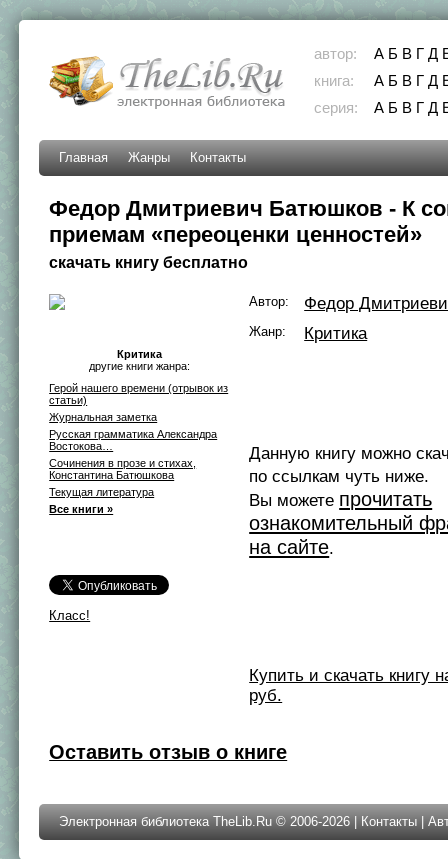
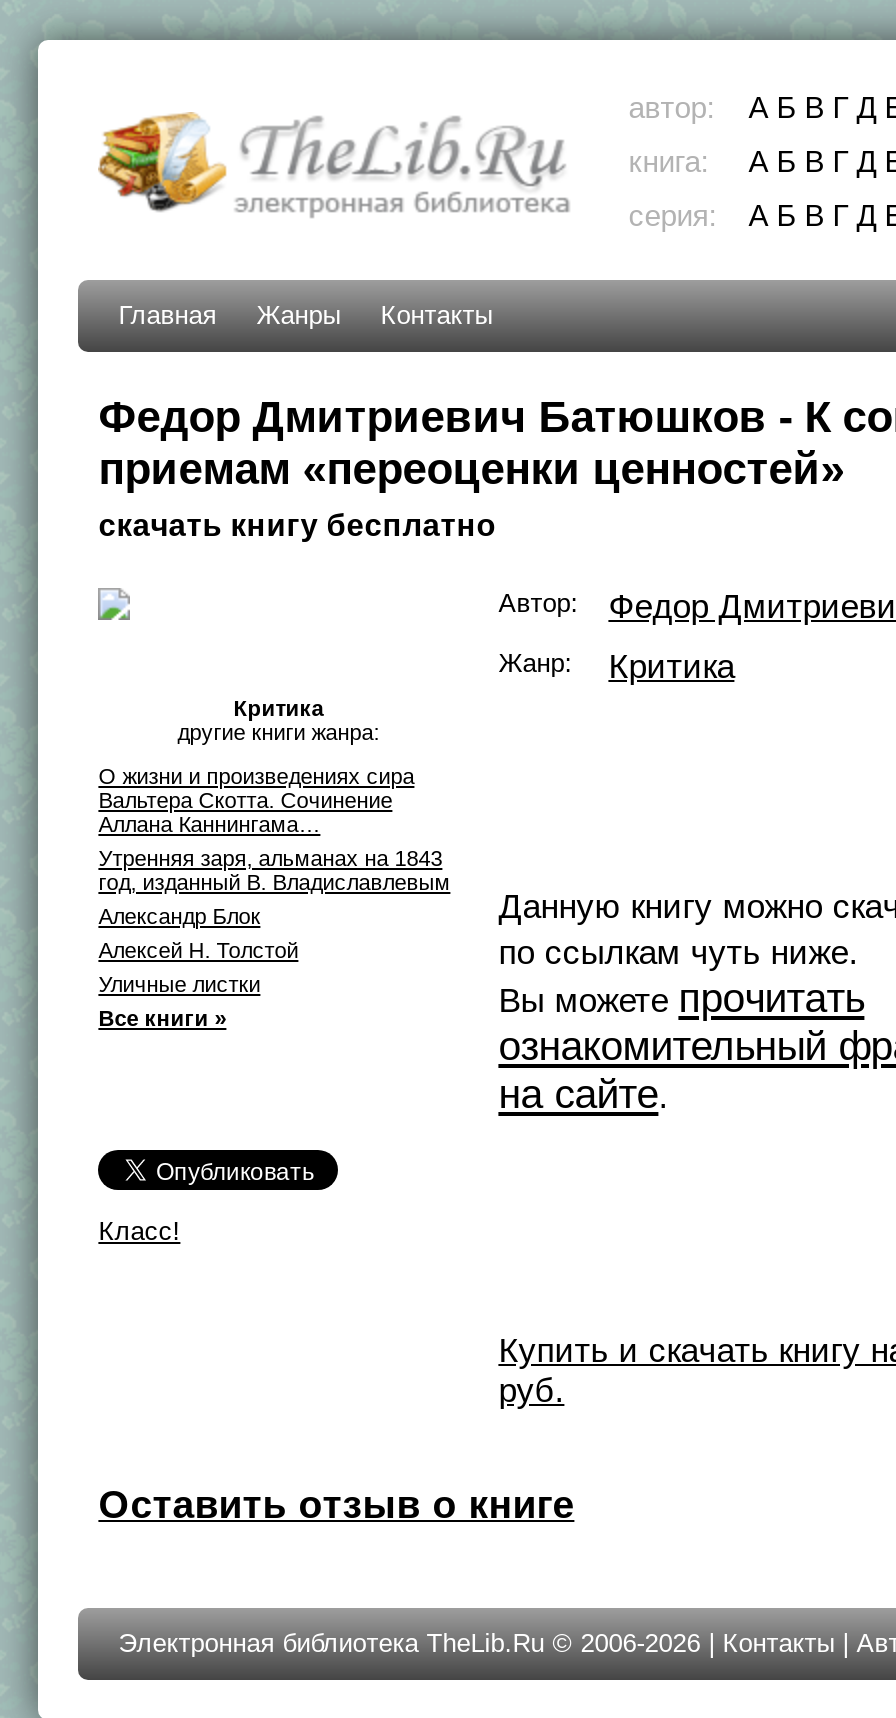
- Герой нашего времени (отрывок из
- статьи)
- Журнальная заметка
- Русская грамматика Александра
- Востокова…
- Сочинения в прозе и стихах,
- Константина Батюшкова
- Текущая литература
+ О жизни и произведениях сира
+ Вальтера Скотта. Сочинение
+ Аллана Каннингама…
+ Утренняя заря, альманах на 1843
+ год, изданный В. Владиславлевым
+ Александр Блок
+ Алексей Н. Толстой
+ Уличные листки
